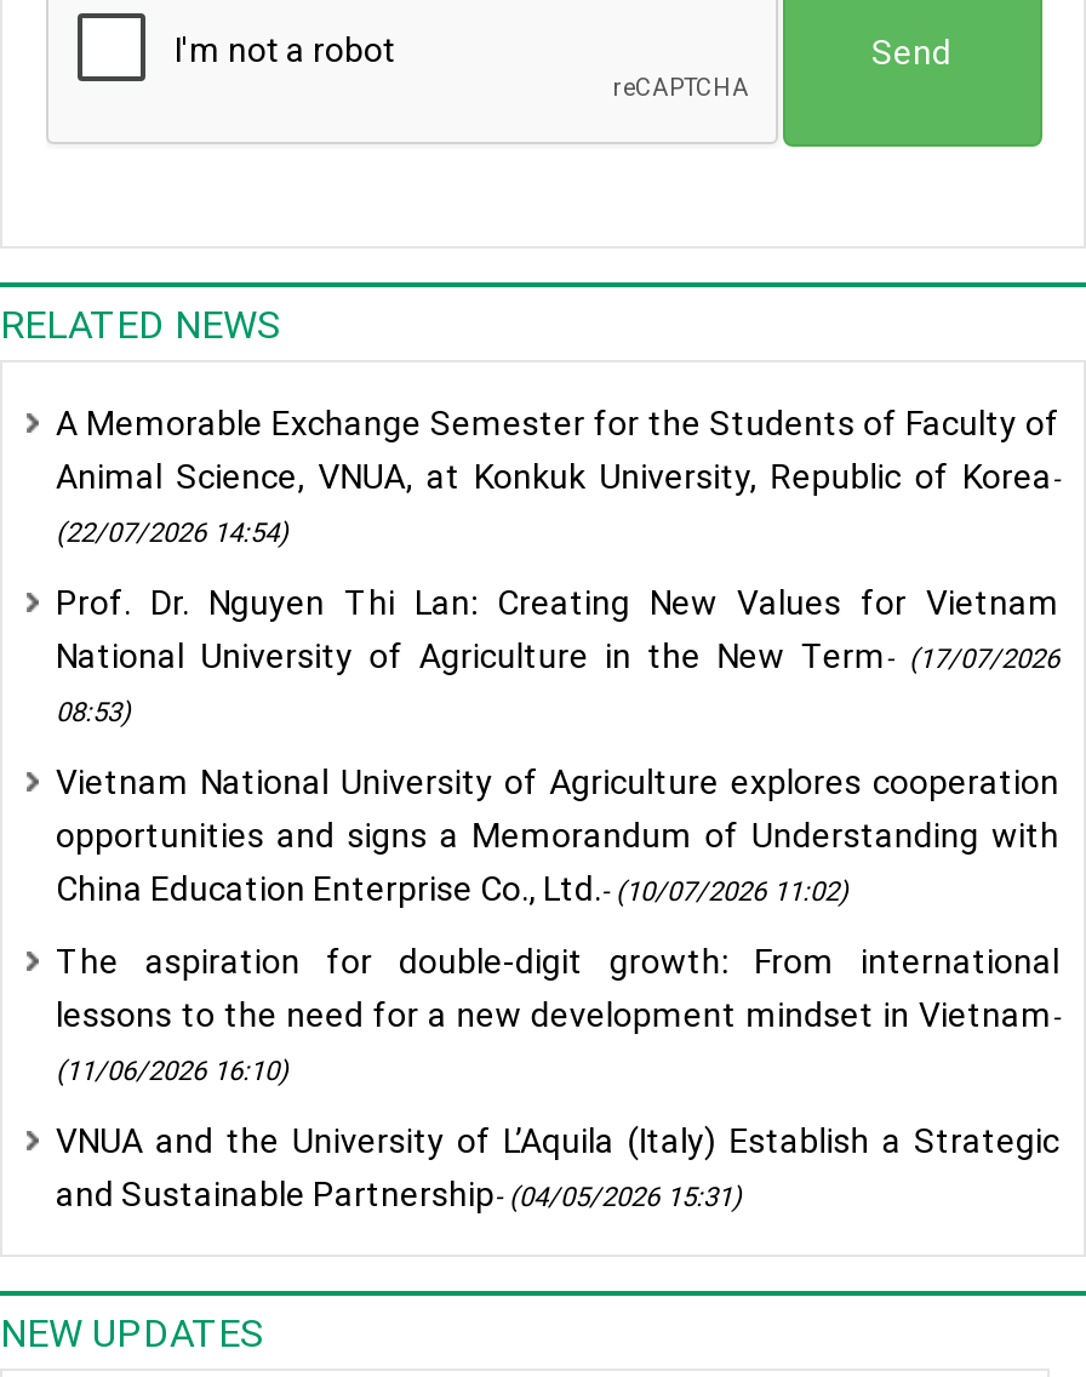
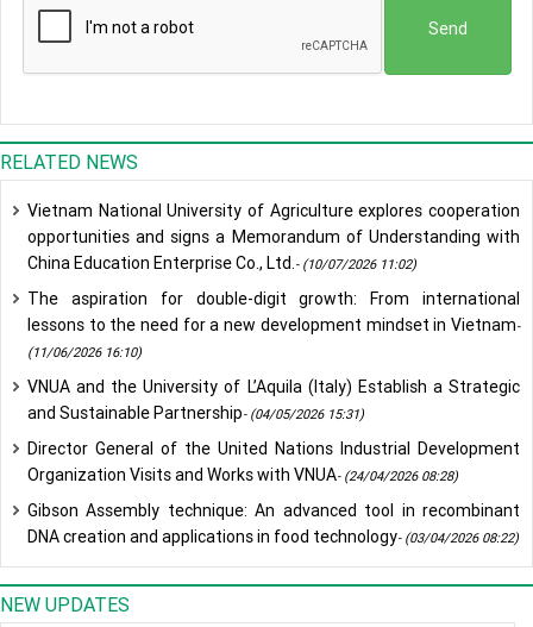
- A Memorable Exchange Semester for the Students of Faculty of
- Animal Science, VNUA, at Konkuk University, Republic of Korea-
- (22/07/2026 14:54)
- Prof. Dr. Nguyen Thi Lan: Creating New Values for Vietnam
- National University of Agriculture in the New Term - (17/07/2026
- 08:53)

moved up: Vietnam National University of Agriculture explores cooperation | opportunities and signs a Memorandum of Understanding with | China Education Enterprise Co., Ltd. - (10/07/2026 11:02) | The aspiration for double-digit growth: From international | lessons to the need for a new development mindset in Vietnam- | (11/06/2026 16:10) | VNUA and the University of L’Aquila (Italy) Establish a Strategic | and Sustainable Partnership - (04/05/2026 15:31)

+ Director General of the United Nations Industrial Development
+ Organization Visits and Works with VNUA- (24/04/2026 08:28)
+ Gibson Assembly technique: An advanced tool in recombinant
+ DNA creation and applications in food technology- (03/04/2026 08:22)
